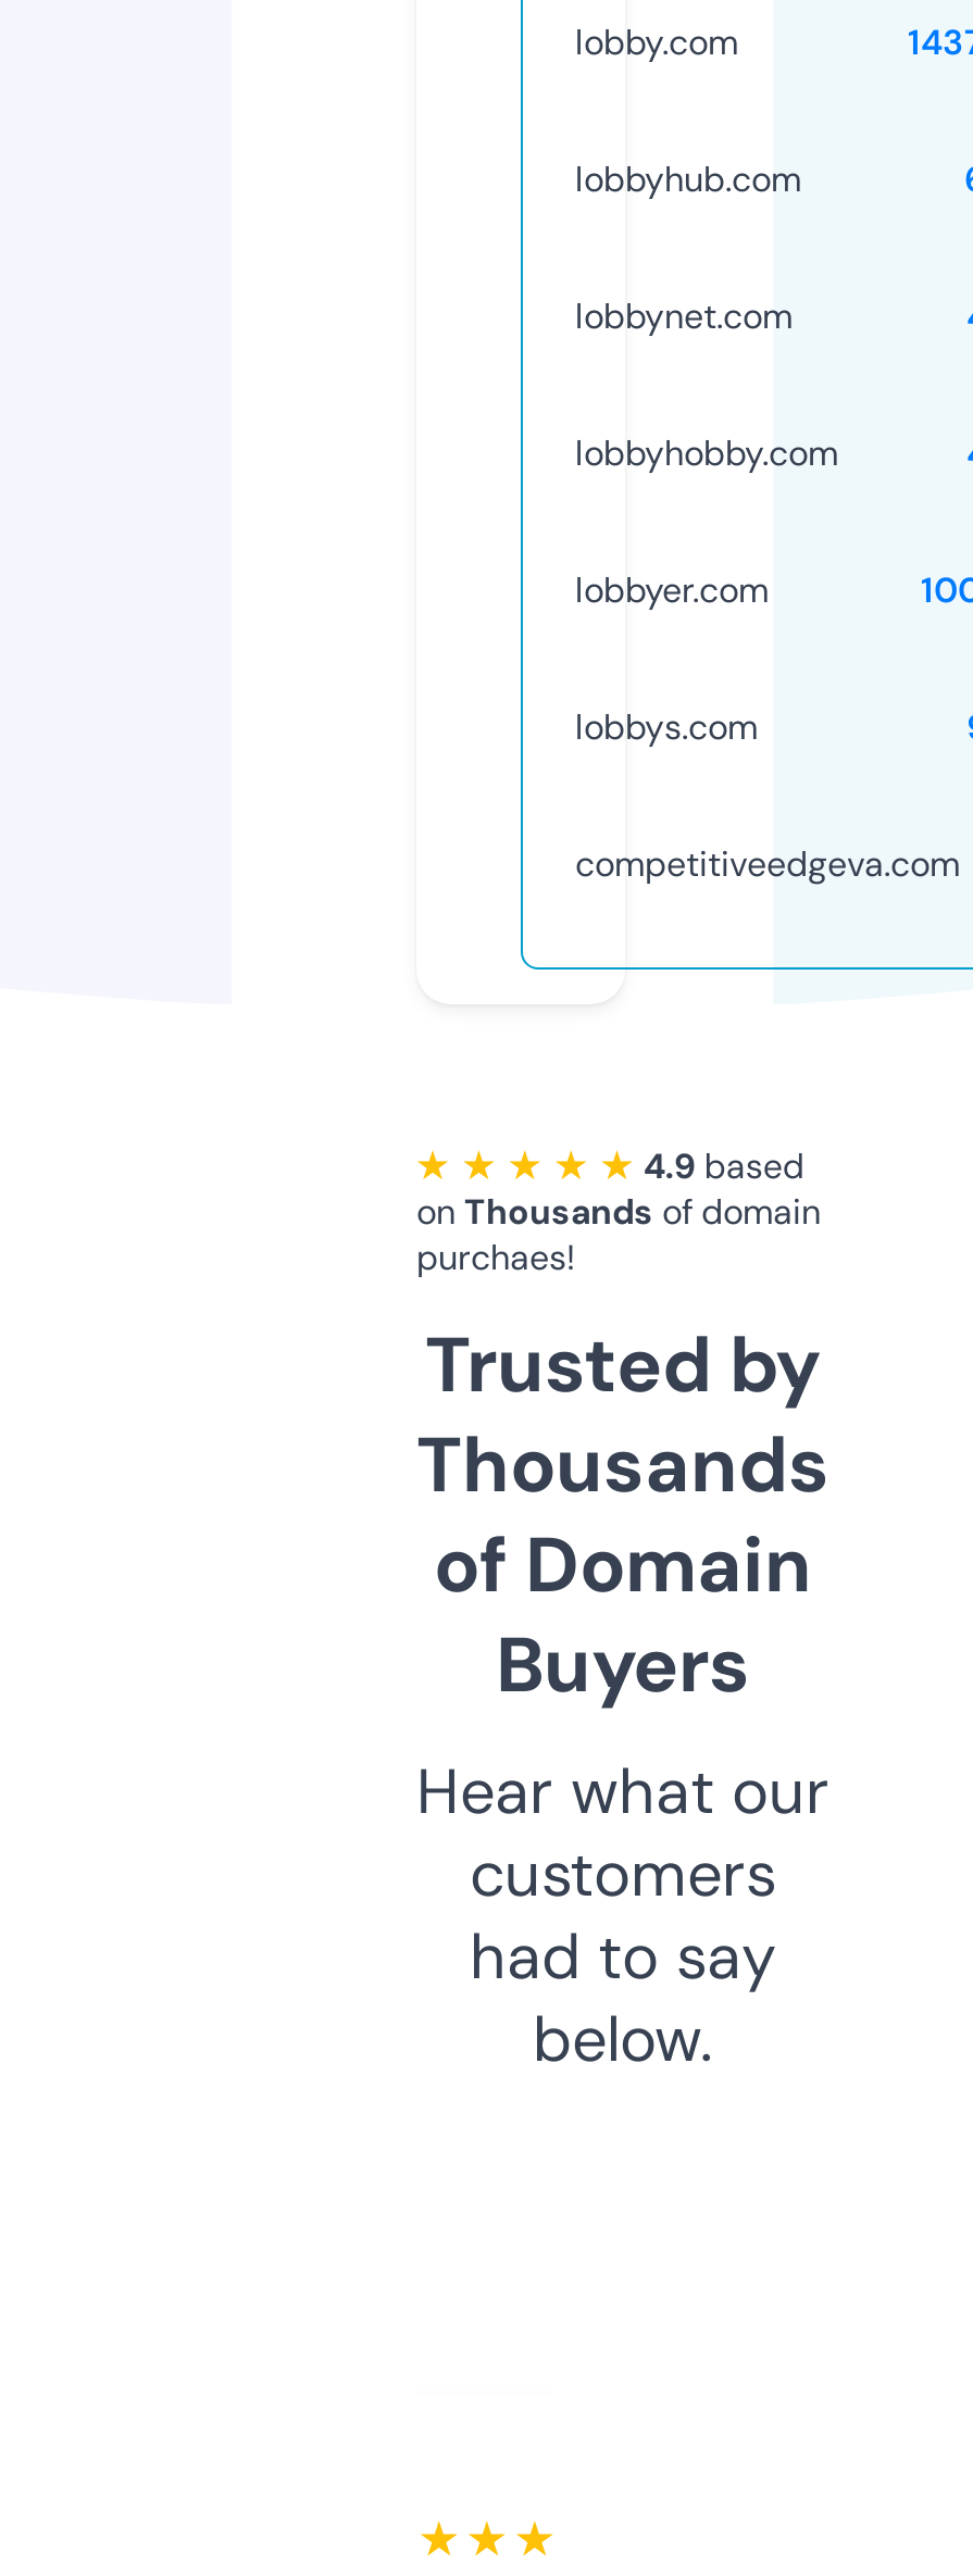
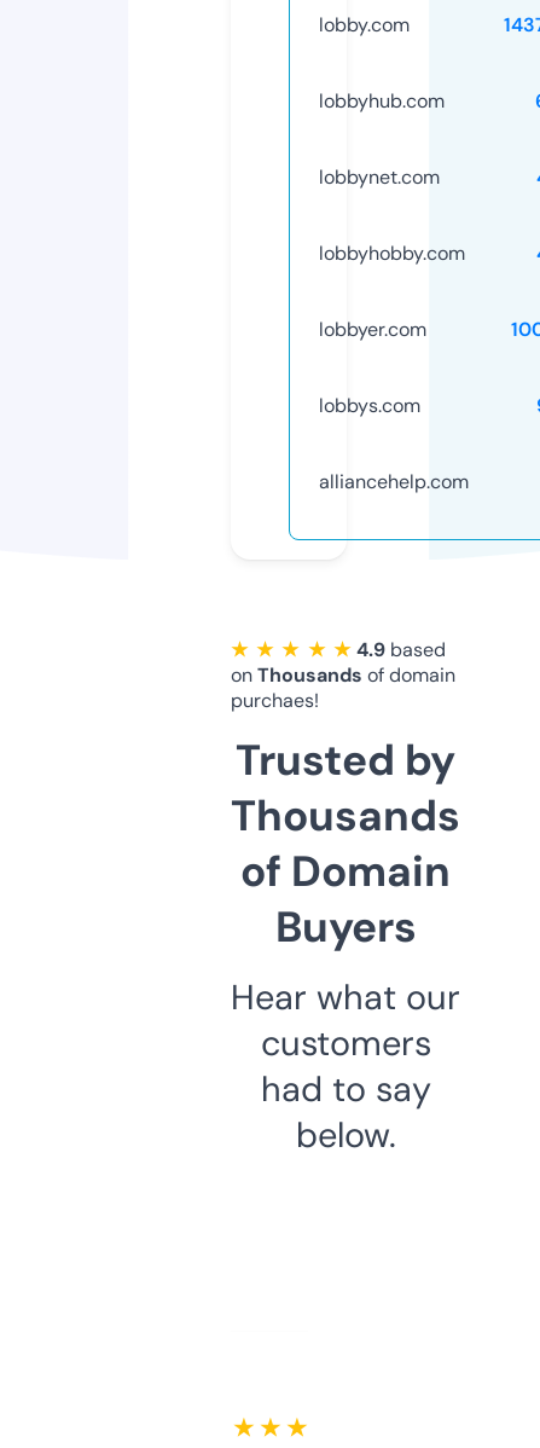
- competitiveedgeva.com
+ alliancehelp.com
